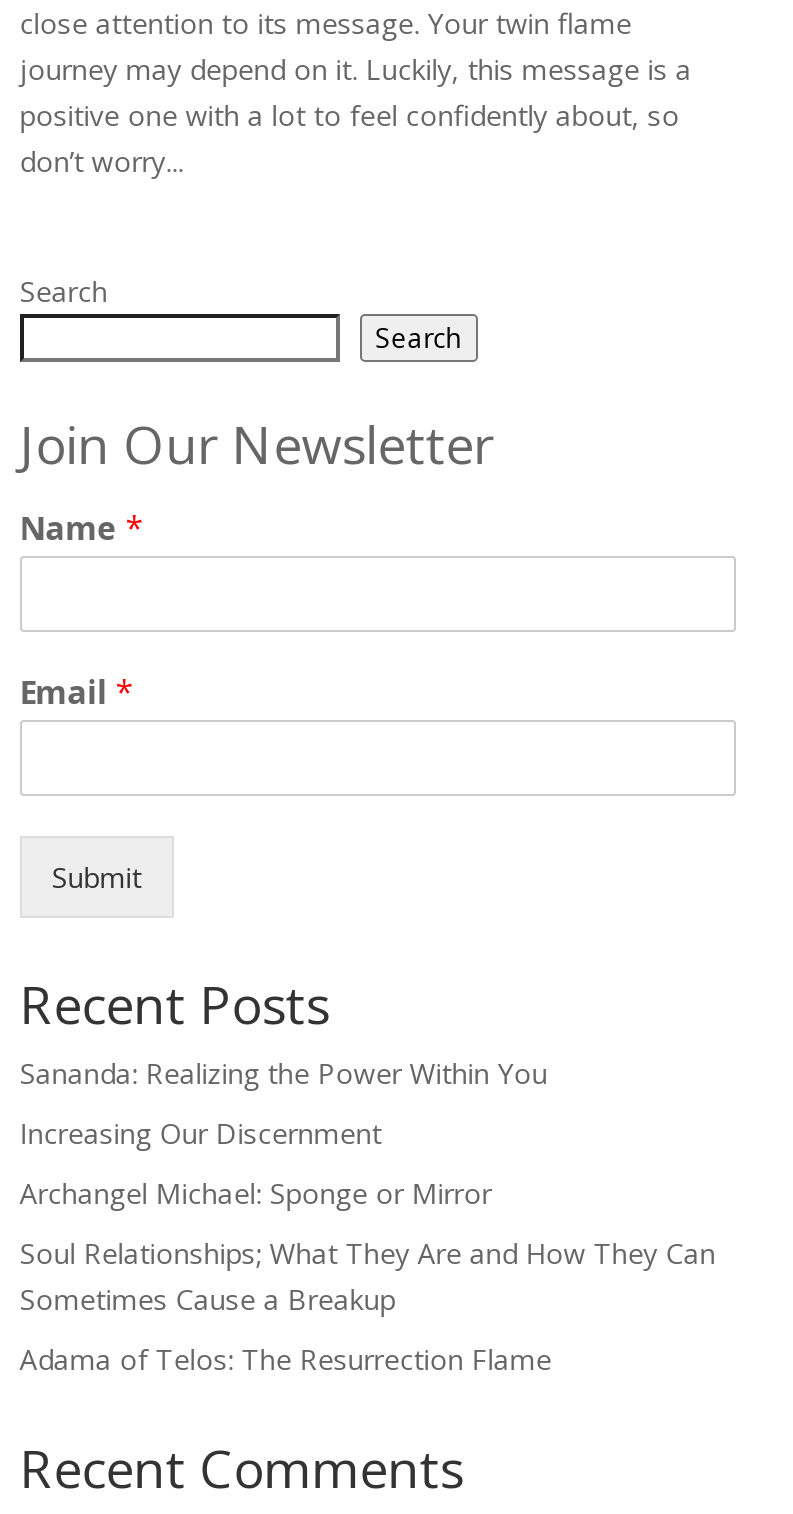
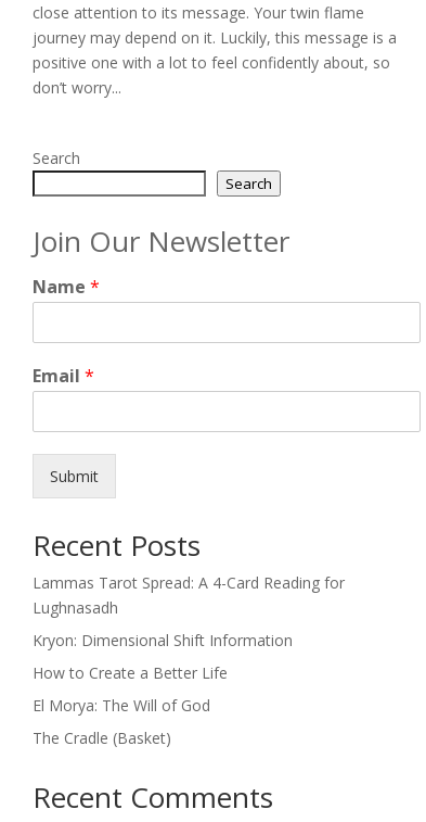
- Sananda: Realizing the Power Within You
+ Lammas Tarot Spread: A 4-Card Reading for
+ Lughnasadh

- Increasing Our Discernment
+ Kryon: Dimensional Shift Information

- Archangel Michael: Sponge or Mirror
+ How to Create a Better Life

- Soul Relationships; What They Are and How They Can
- Sometimes Cause a Breakup
+ El Morya: The Will of God

- Adama of Telos: The Resurrection Flame
+ The Cradle (Basket)
